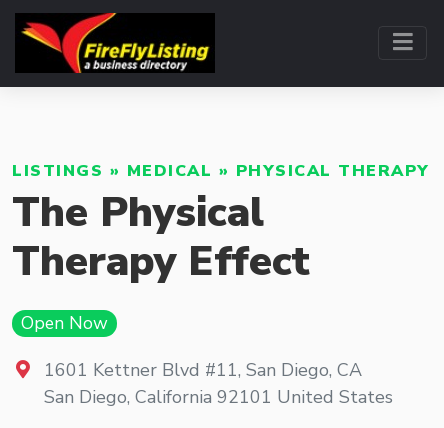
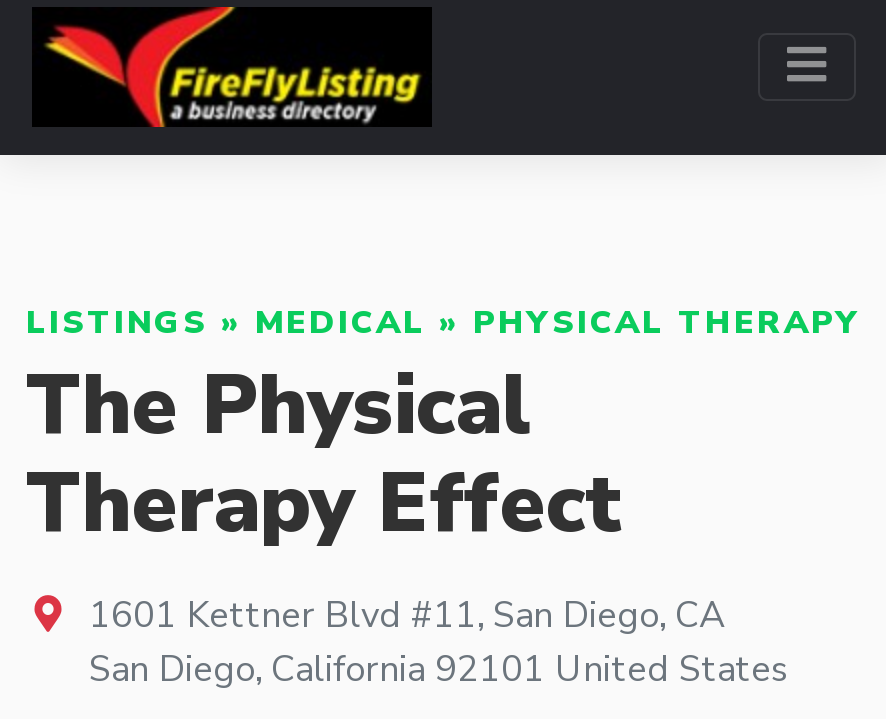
- Open Now
